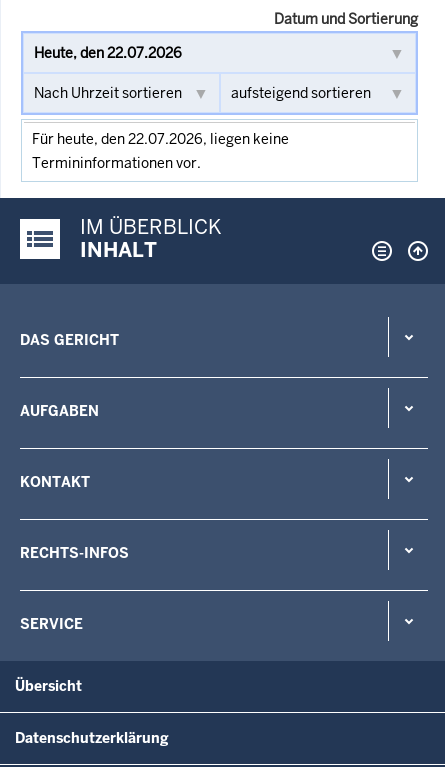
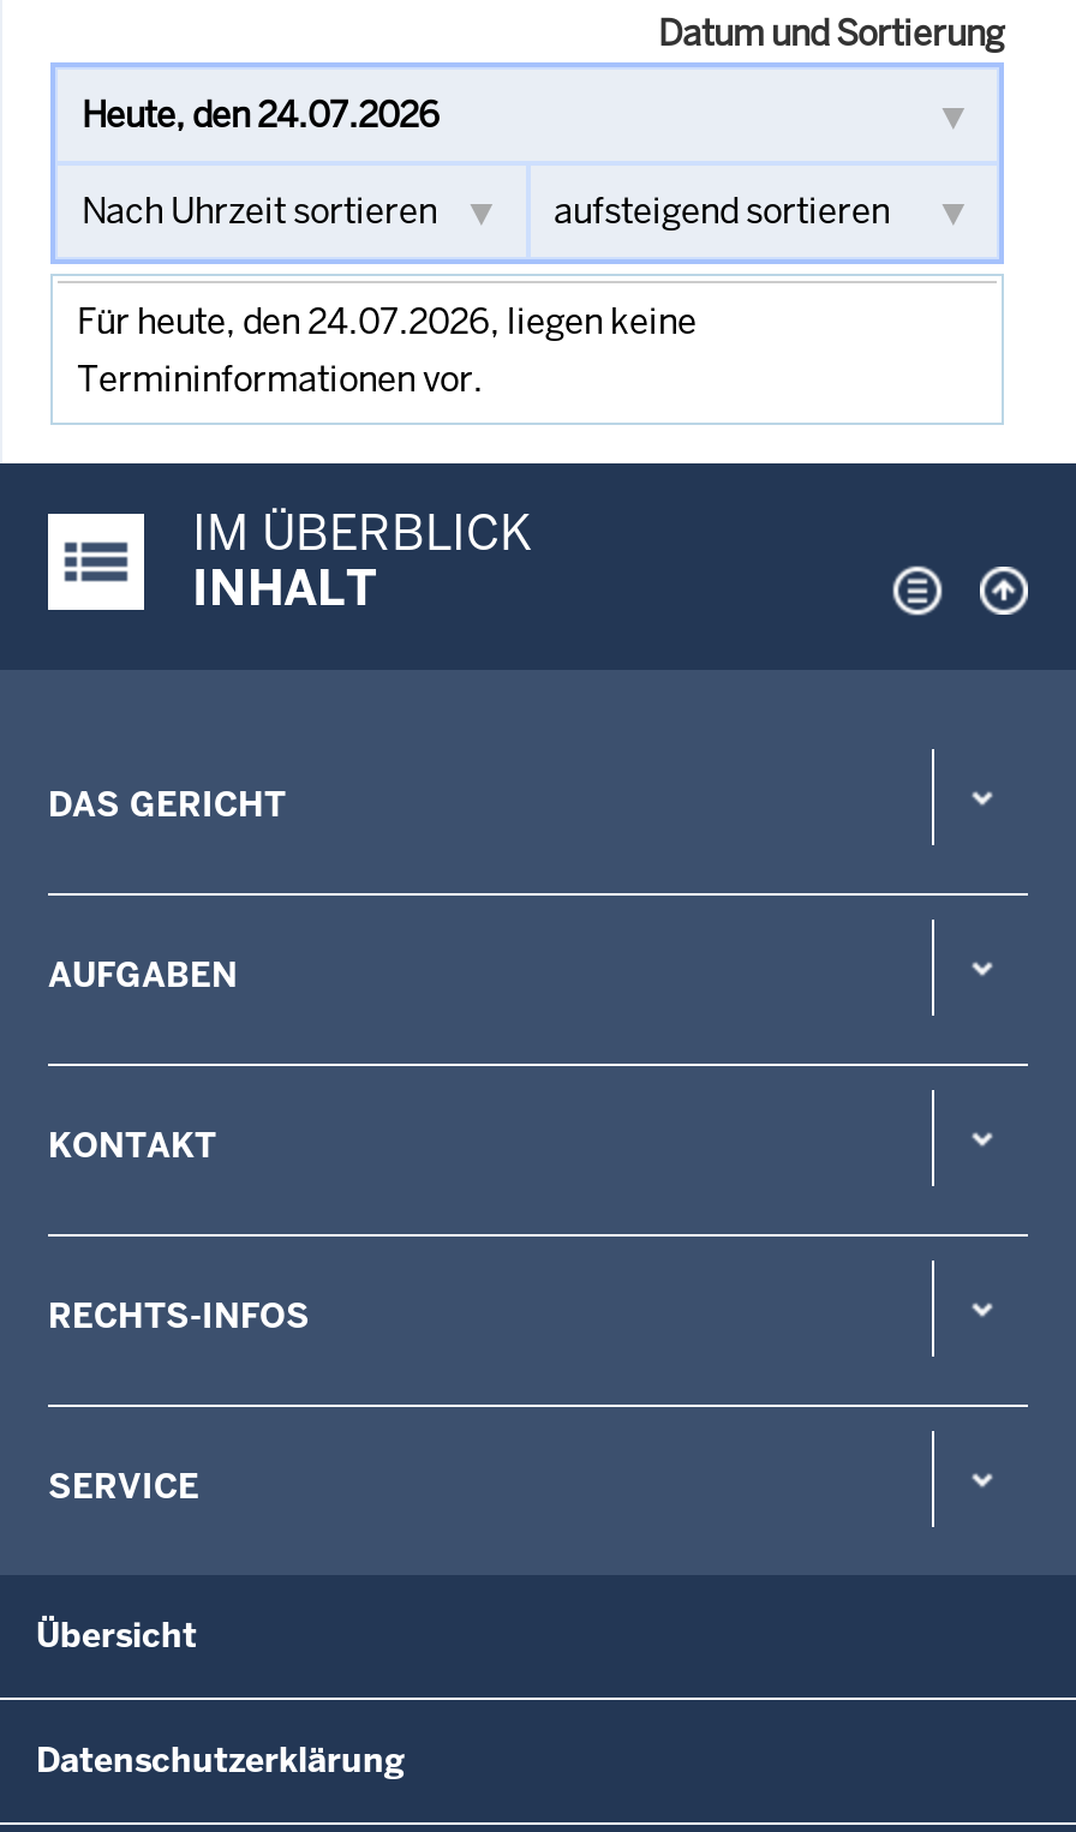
- Für heute, den 22.07.2026, liegen keine
+ Für heute, den 24.07.2026, liegen keine
